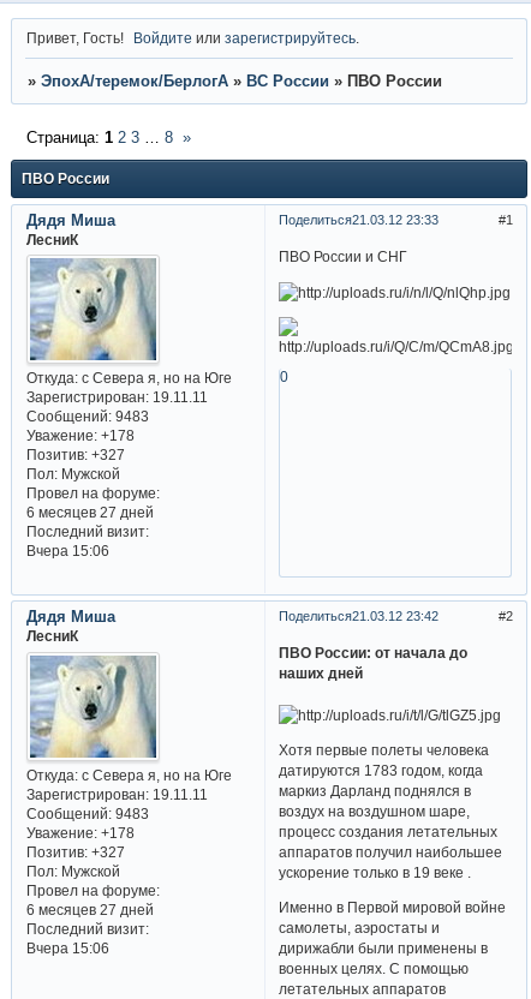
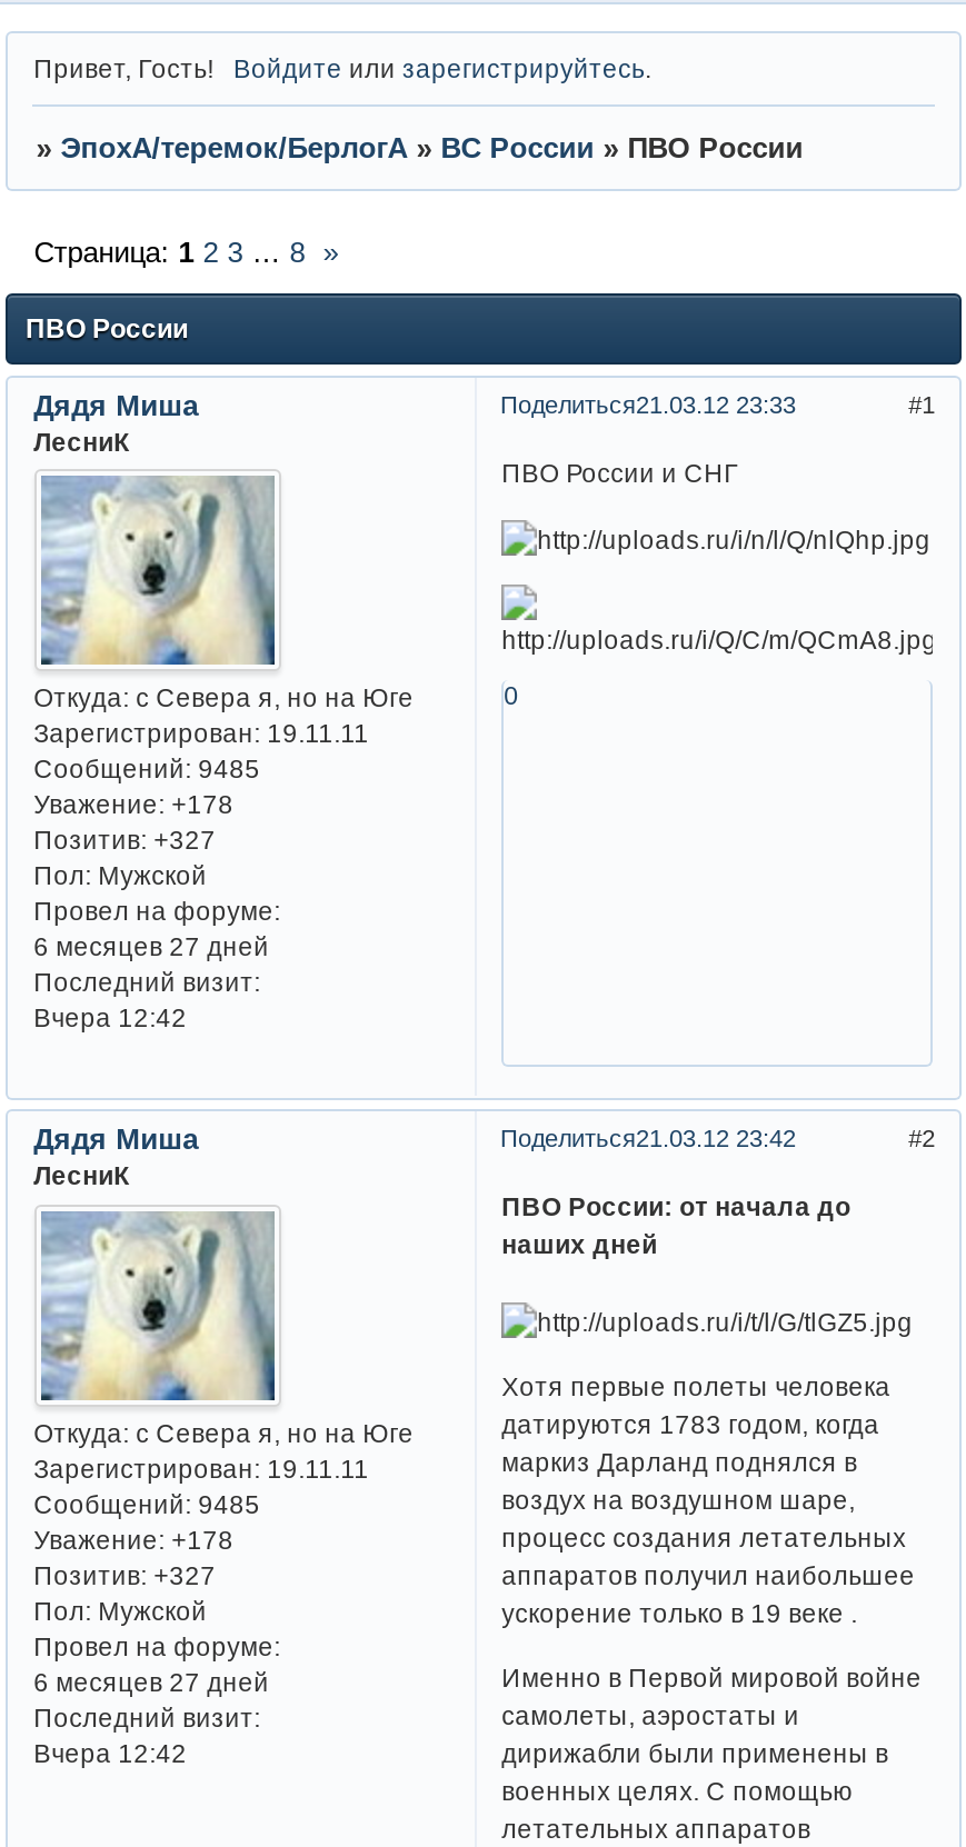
- Сообщений: 9483
+ Сообщений: 9485

- Вчера 15:06
+ Вчера 12:42

- Сообщений: 9483
+ Сообщений: 9485

- Вчера 15:06
+ Вчера 12:42
